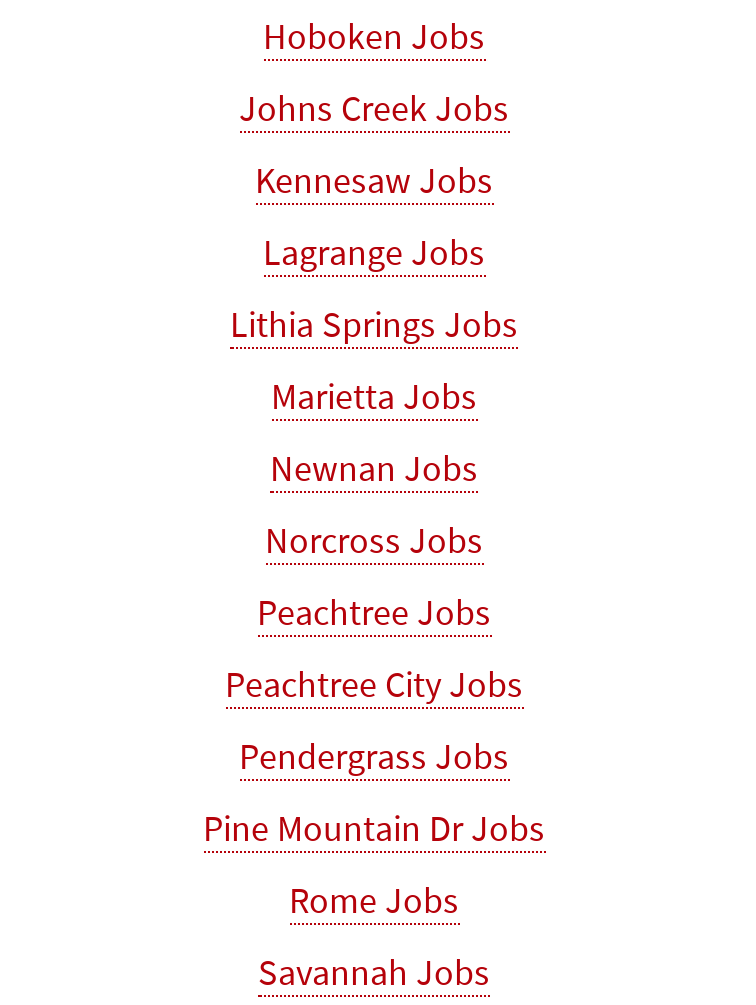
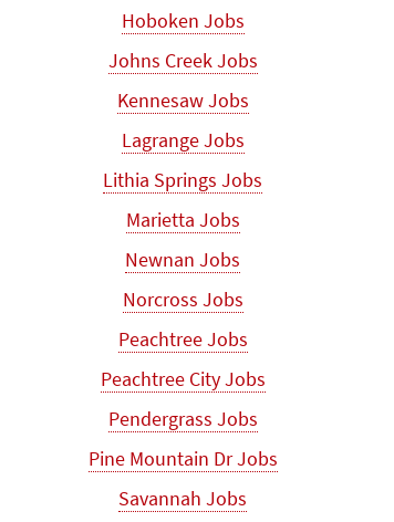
- Rome Jobs
